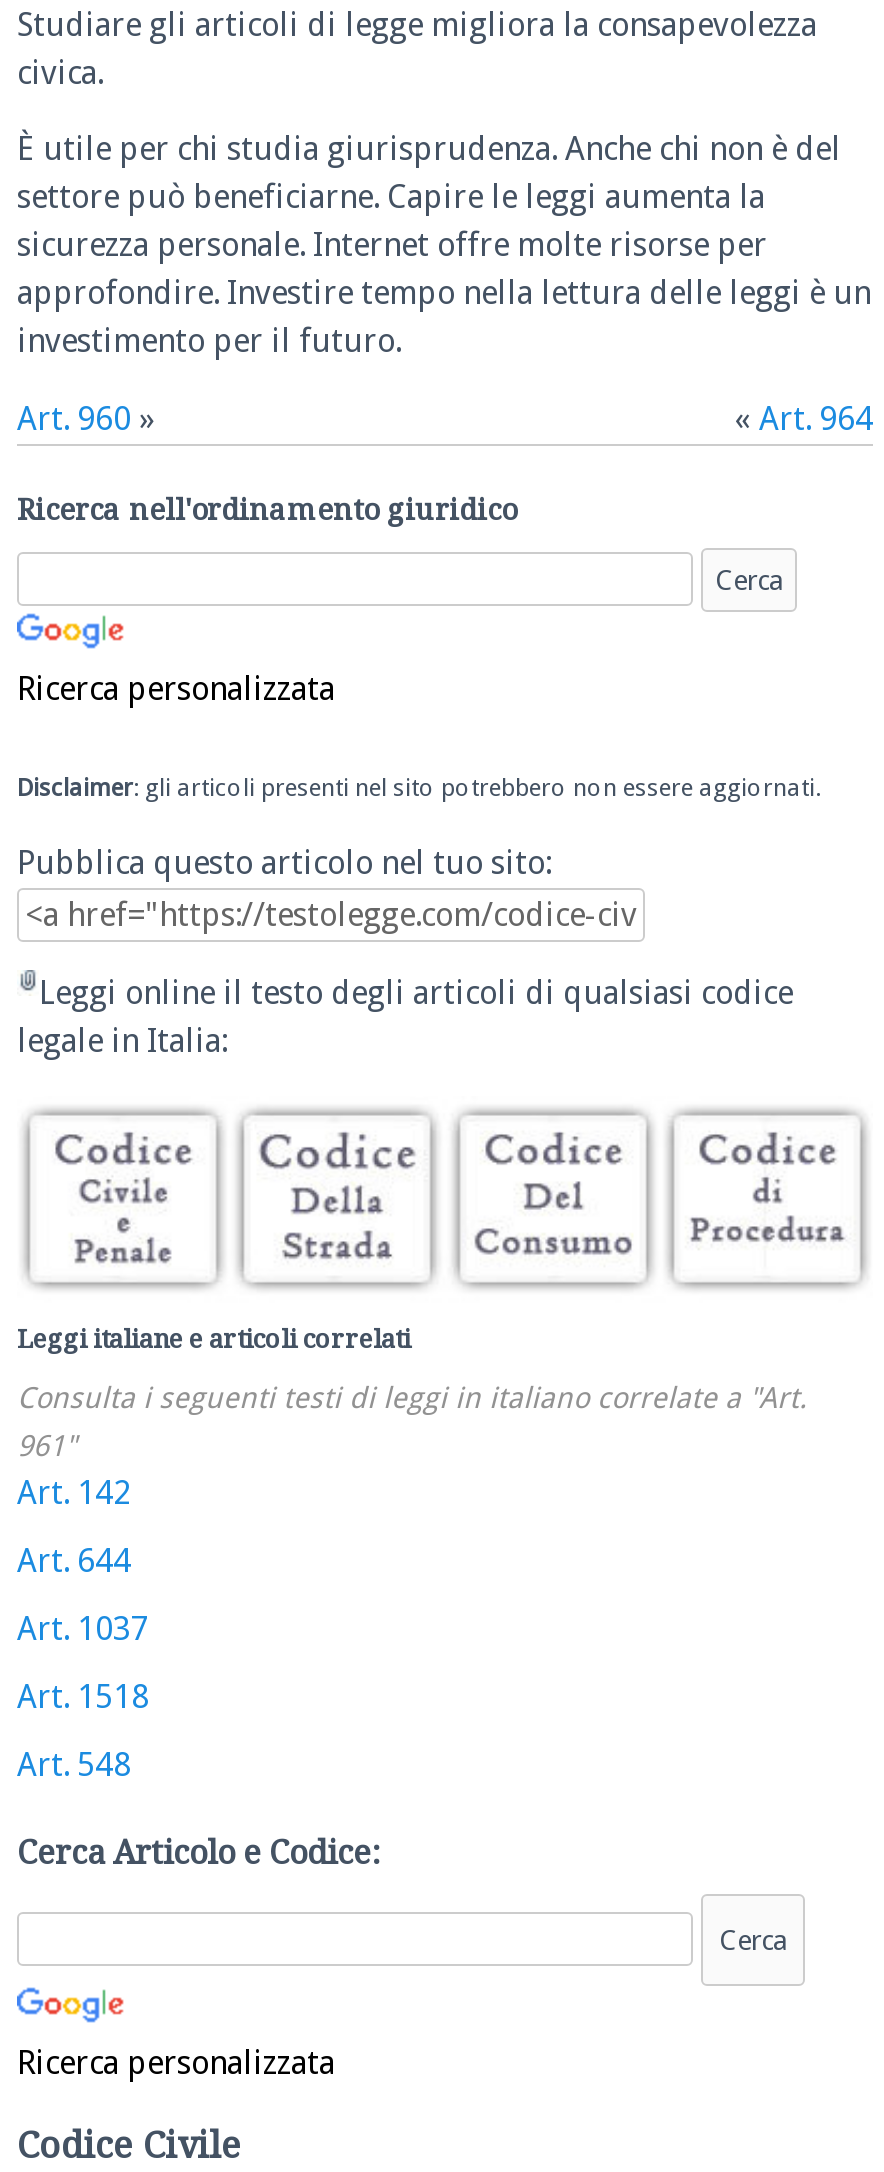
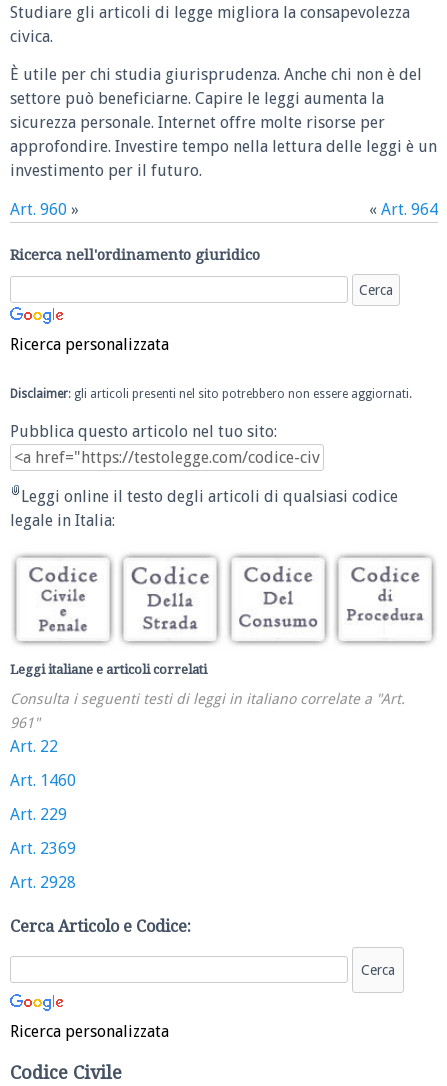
- Art. 142
+ Art. 22

- Art. 644
+ Art. 1460

- Art. 1037
+ Art. 229

- Art. 1518
+ Art. 2369

- Art. 548
+ Art. 2928
